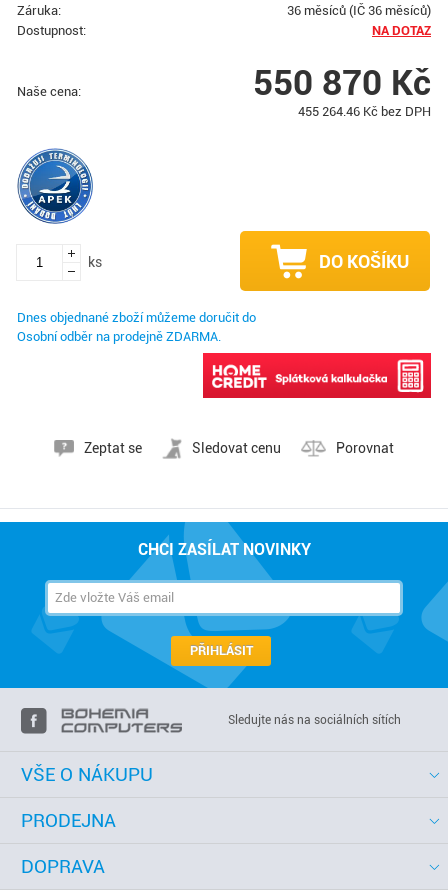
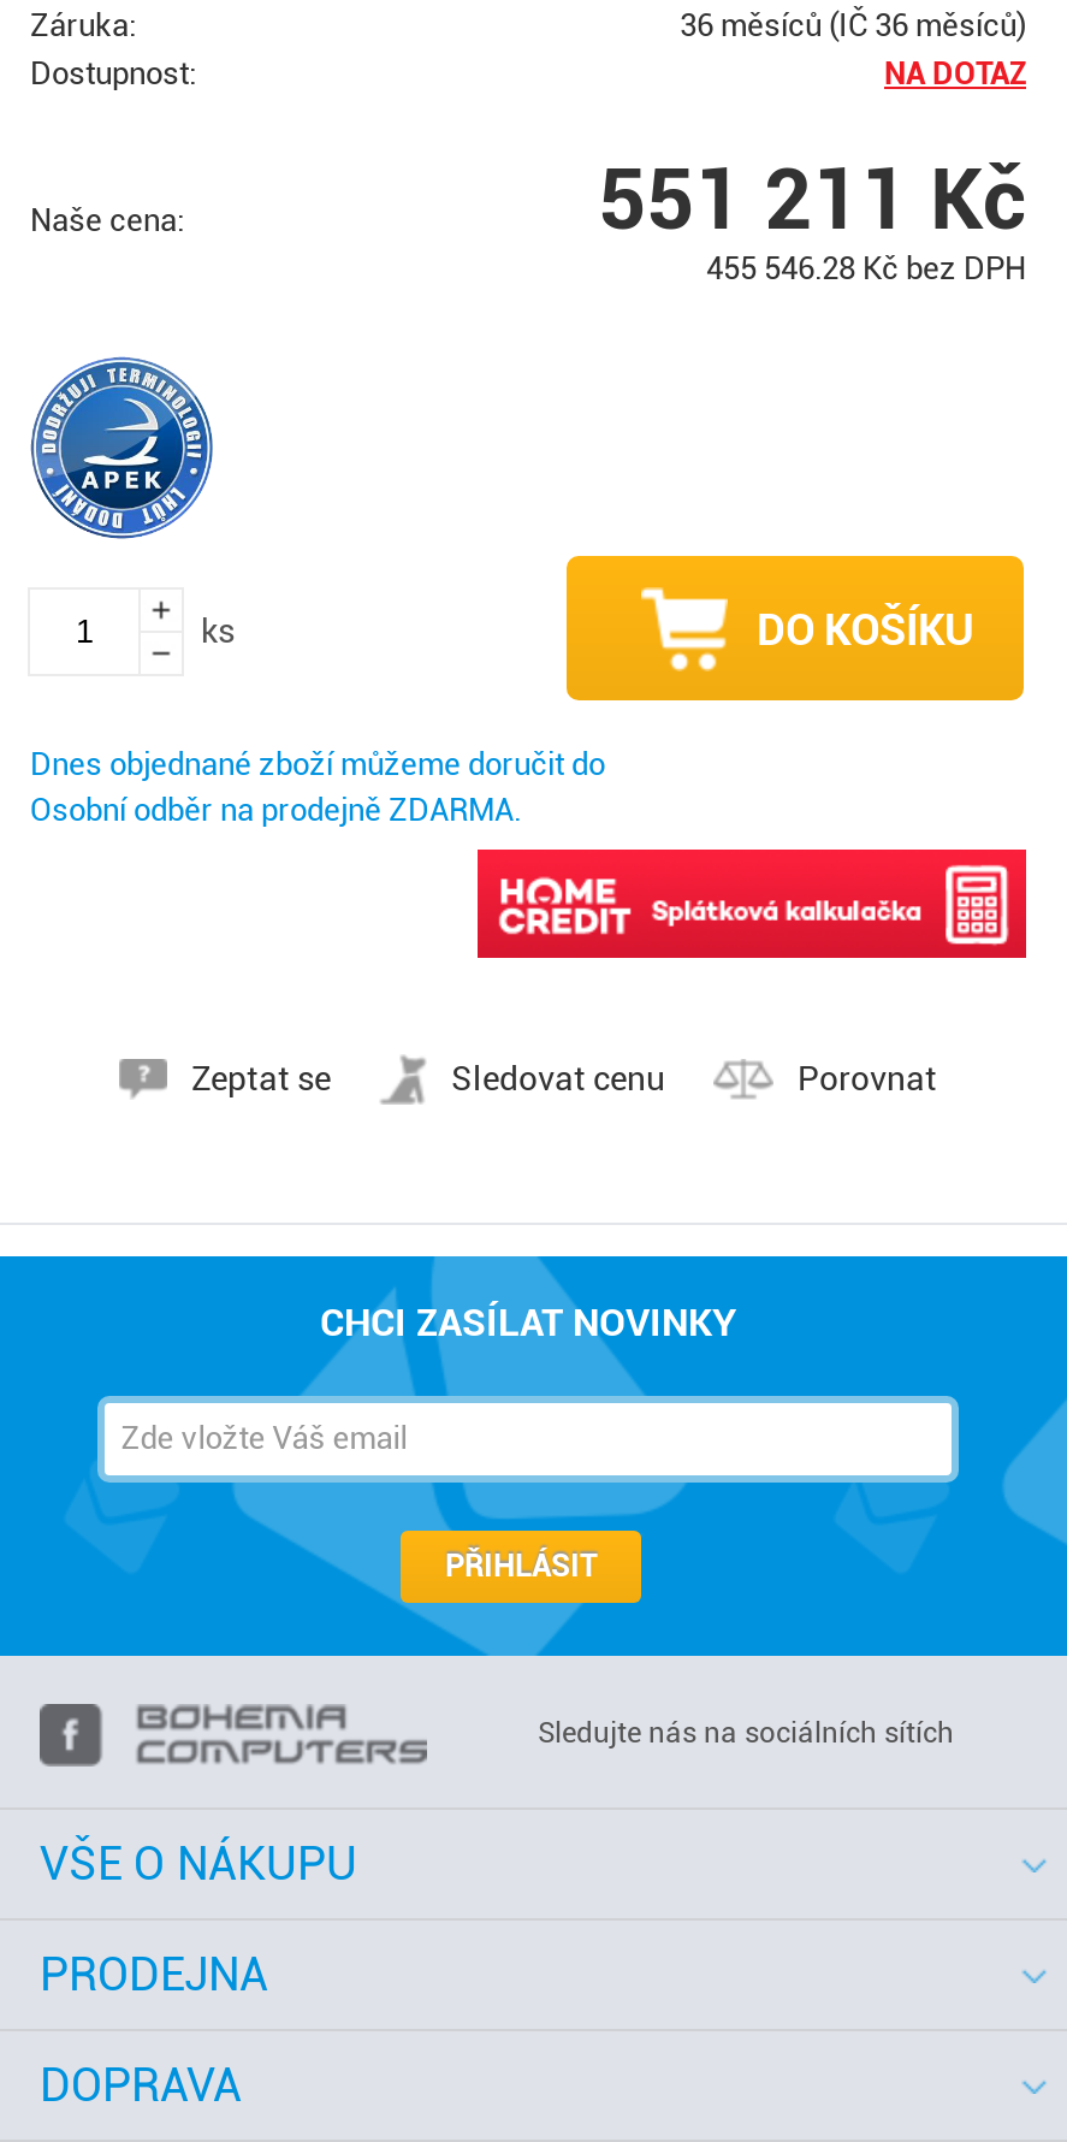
- 550 870 Kč
+ 551 211 Kč

- 455 264.46 Kč bez DPH
+ 455 546.28 Kč bez DPH
